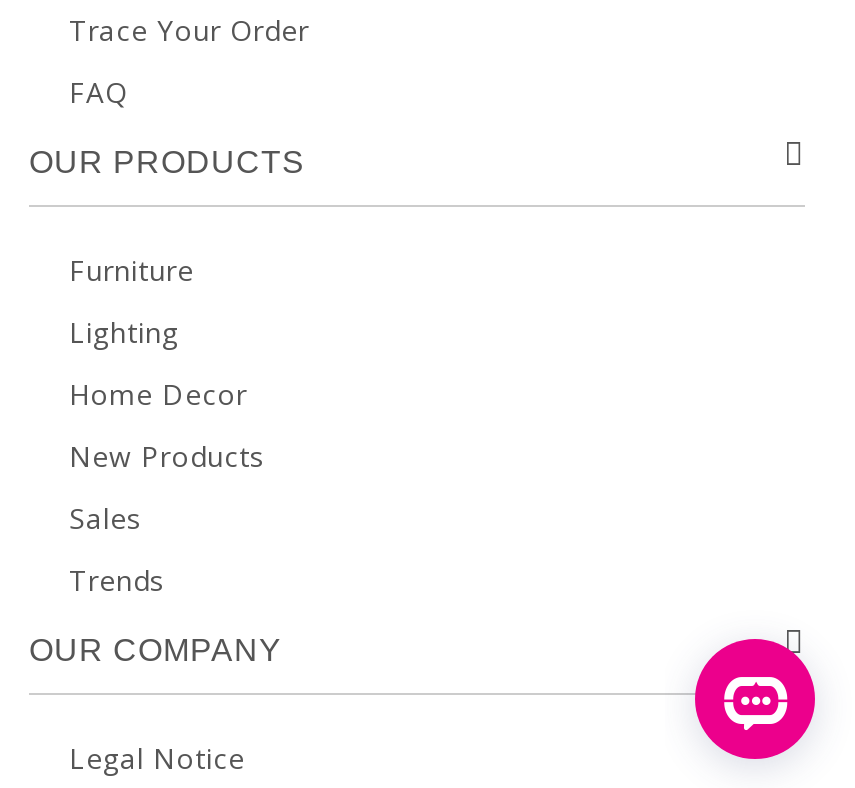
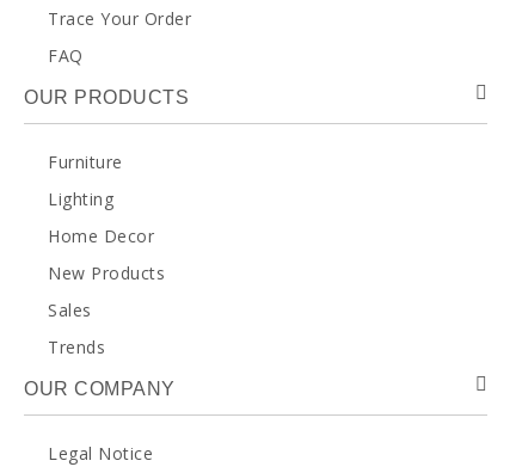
- [image]
